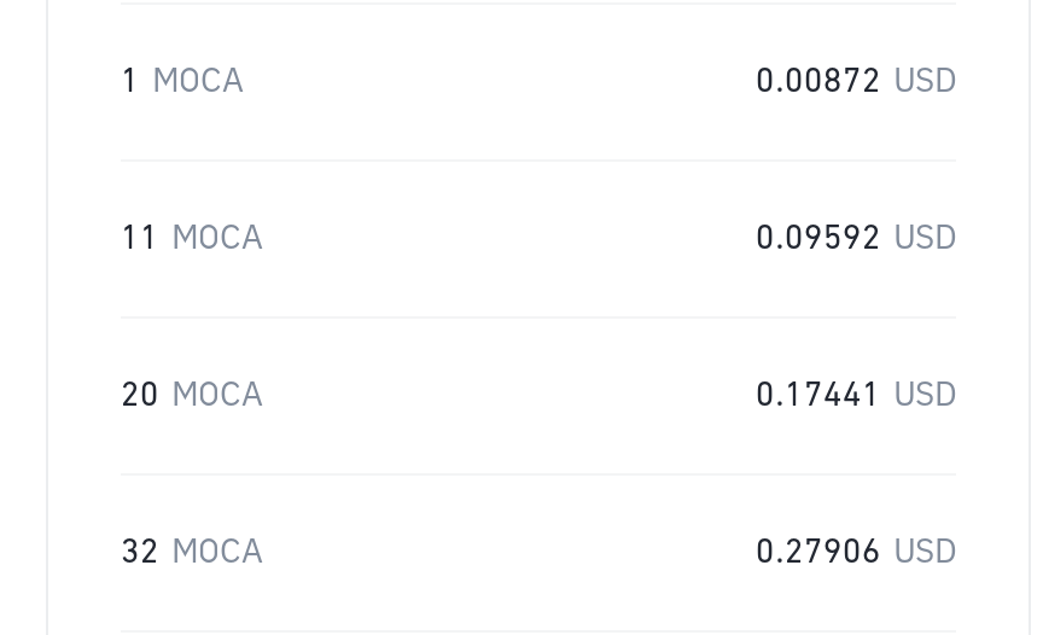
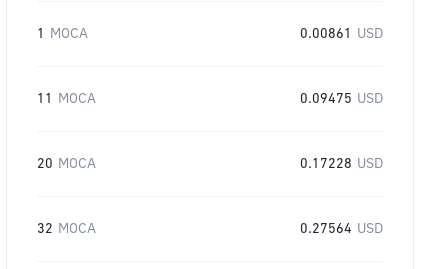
- 0.00872 USD
+ 0.00861 USD

- 0.09592 USD
+ 0.09475 USD

- 0.17441 USD
+ 0.17228 USD

- 0.27906 USD
+ 0.27564 USD
